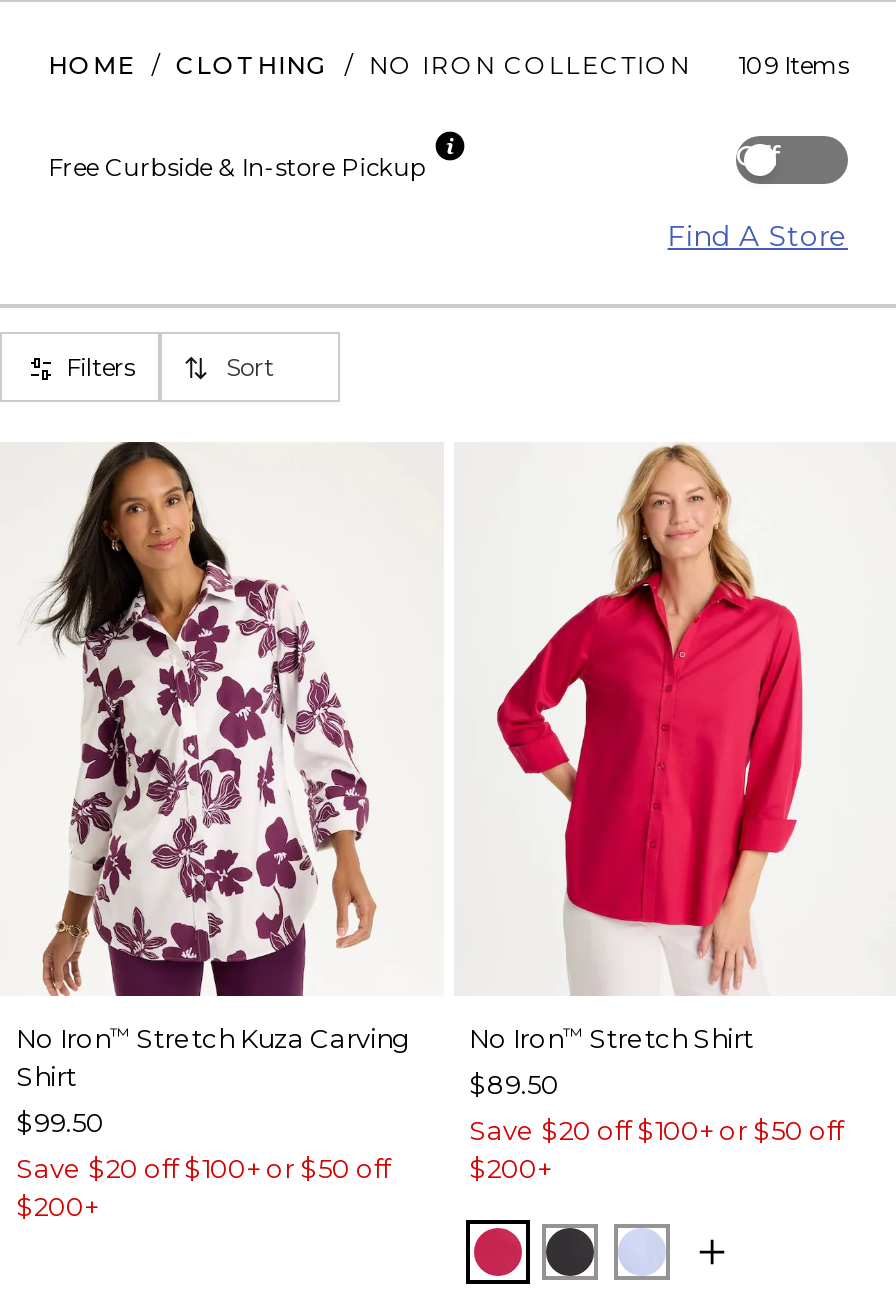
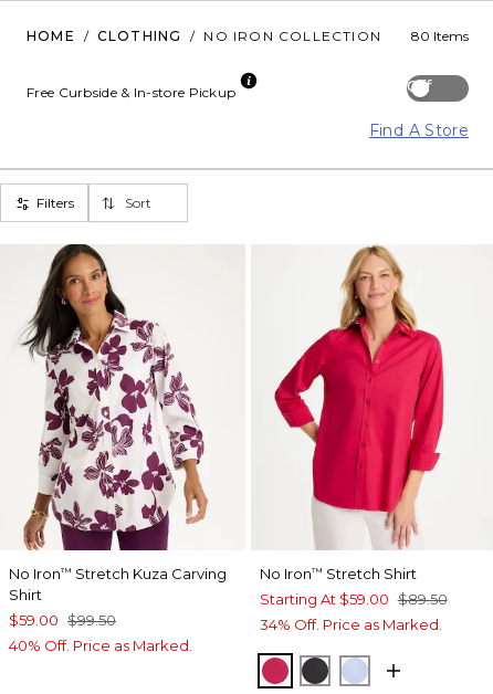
- HOME / CLOTHING / NO IRON COLLECTION 109 Items
+ HOME / CLOTHING / NO IRON COLLECTION 80 Items

- $89.50
- Save $20 off $100+ or $50 off
- $200+
+ Starting At $59.00 $89.50
+ 34% Off. Price as Marked.

- $99.50
- Save $20 off $100+ or $50 off
- $200+
+ $59.00 $99.50
+ 40% Off. Price as Marked.
